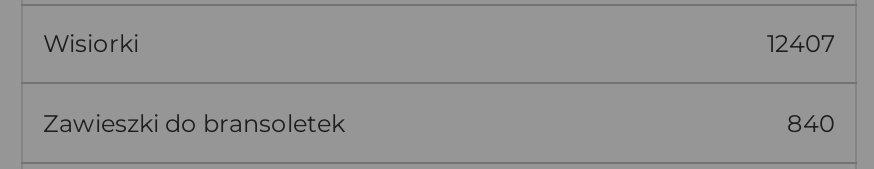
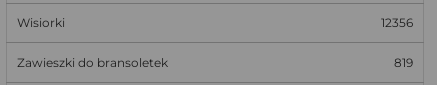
- 12407
+ 12356

- 840
+ 819
